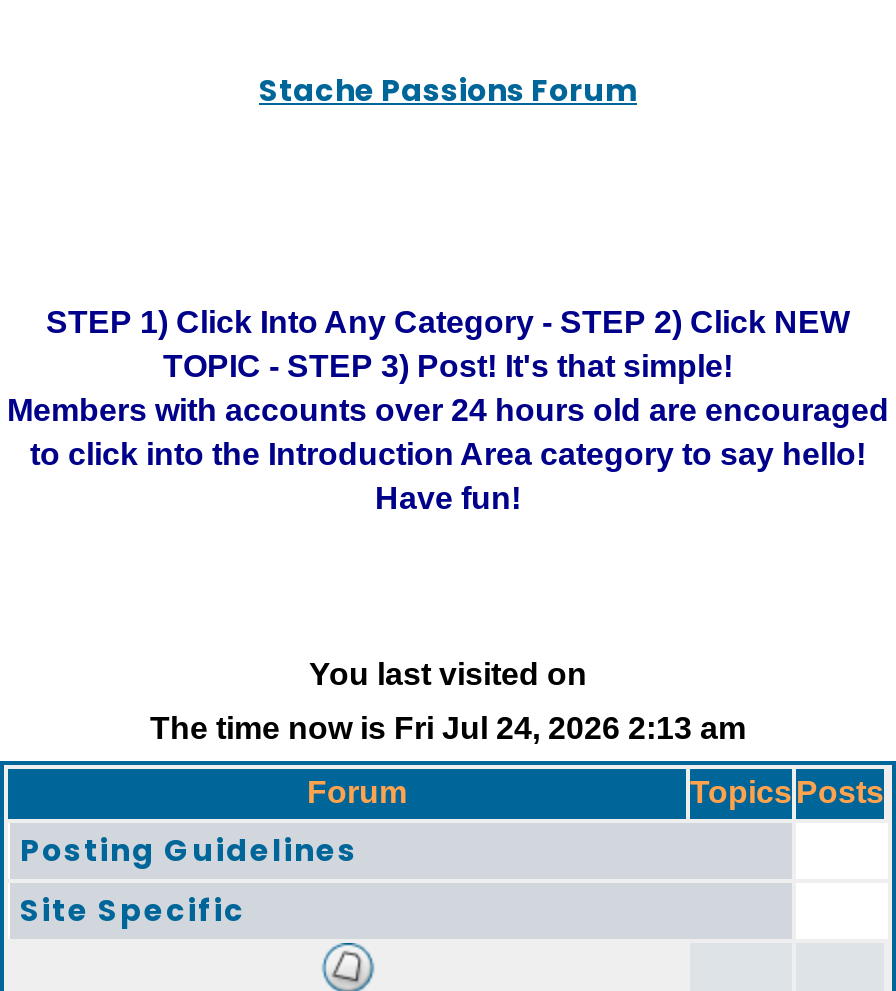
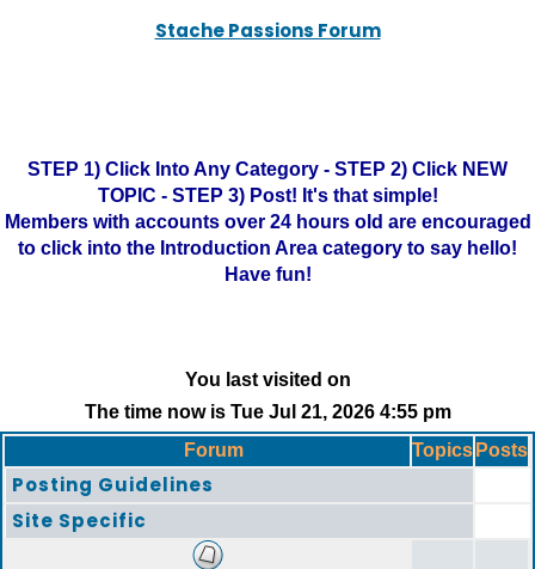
- The time now is Fri Jul 24, 2026 2:13 am
+ The time now is Tue Jul 21, 2026 4:55 pm
